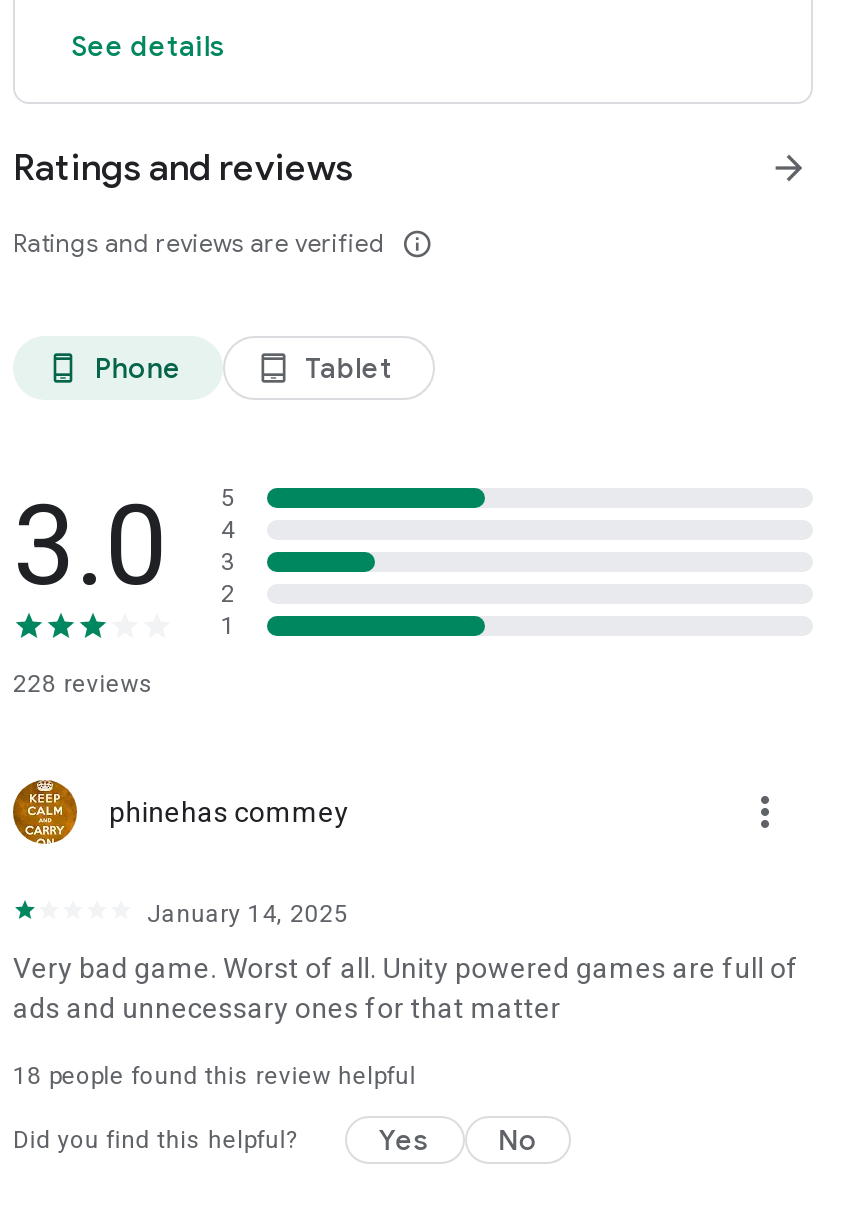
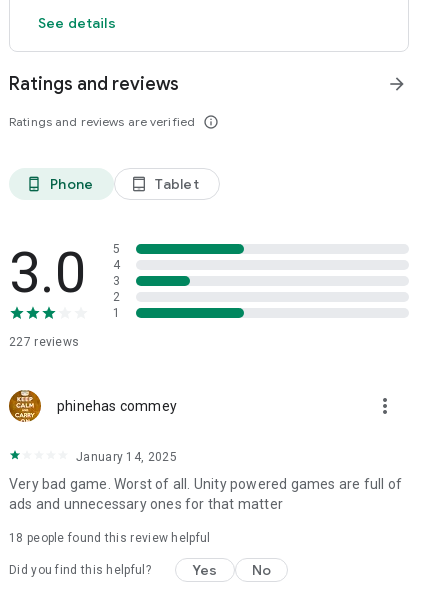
- 228 reviews
+ 227 reviews
